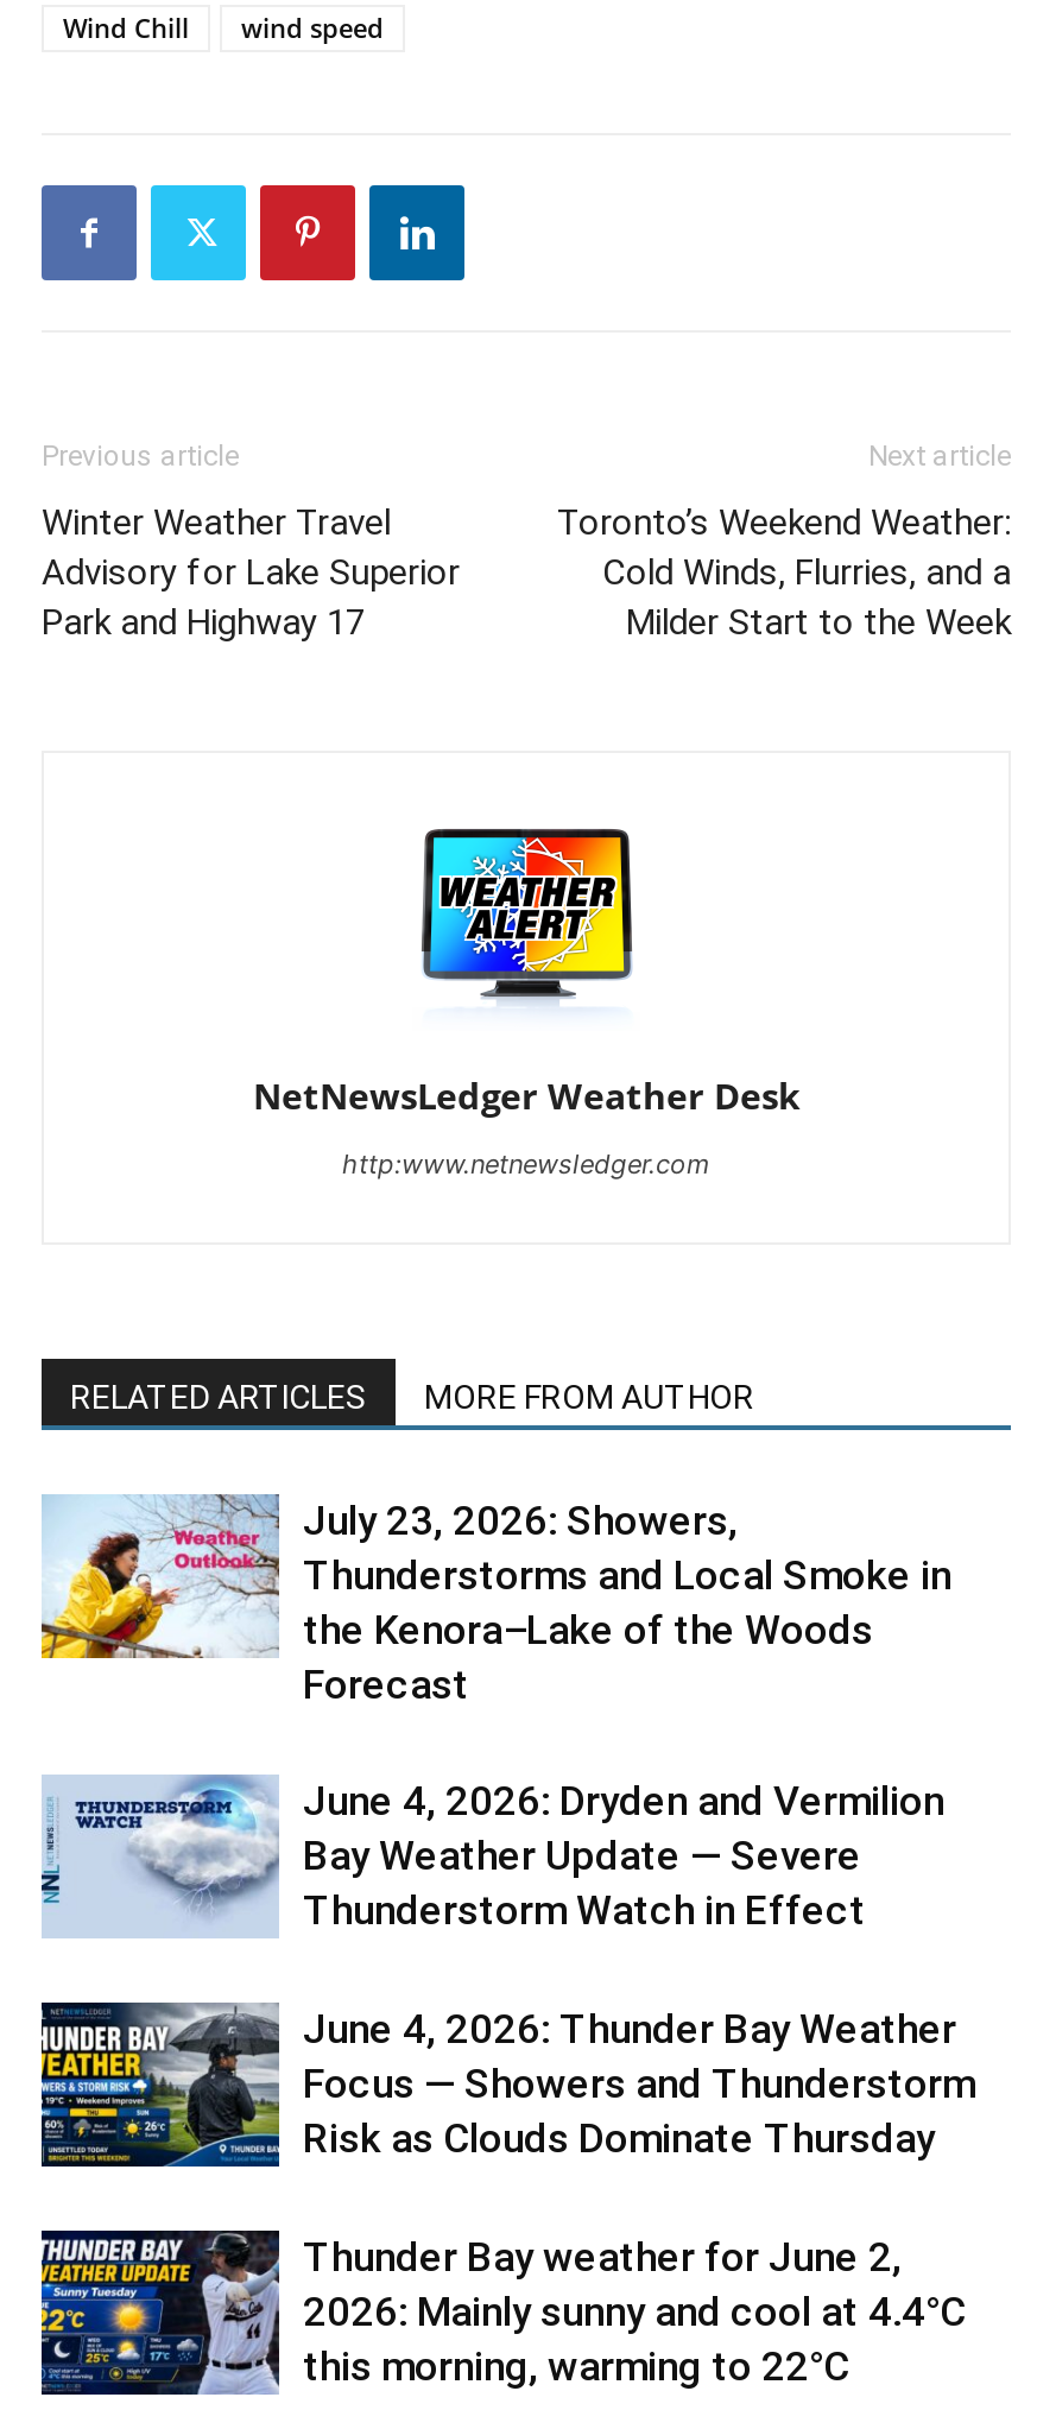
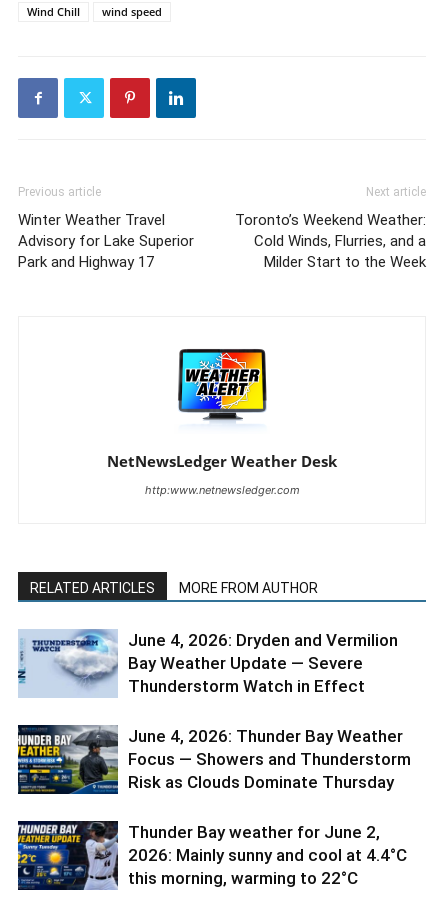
- [image]
- July 23, 2026: Showers,
- Thunderstorms and Local Smoke in
- the Kenora–Lake of the Woods
- Forecast
